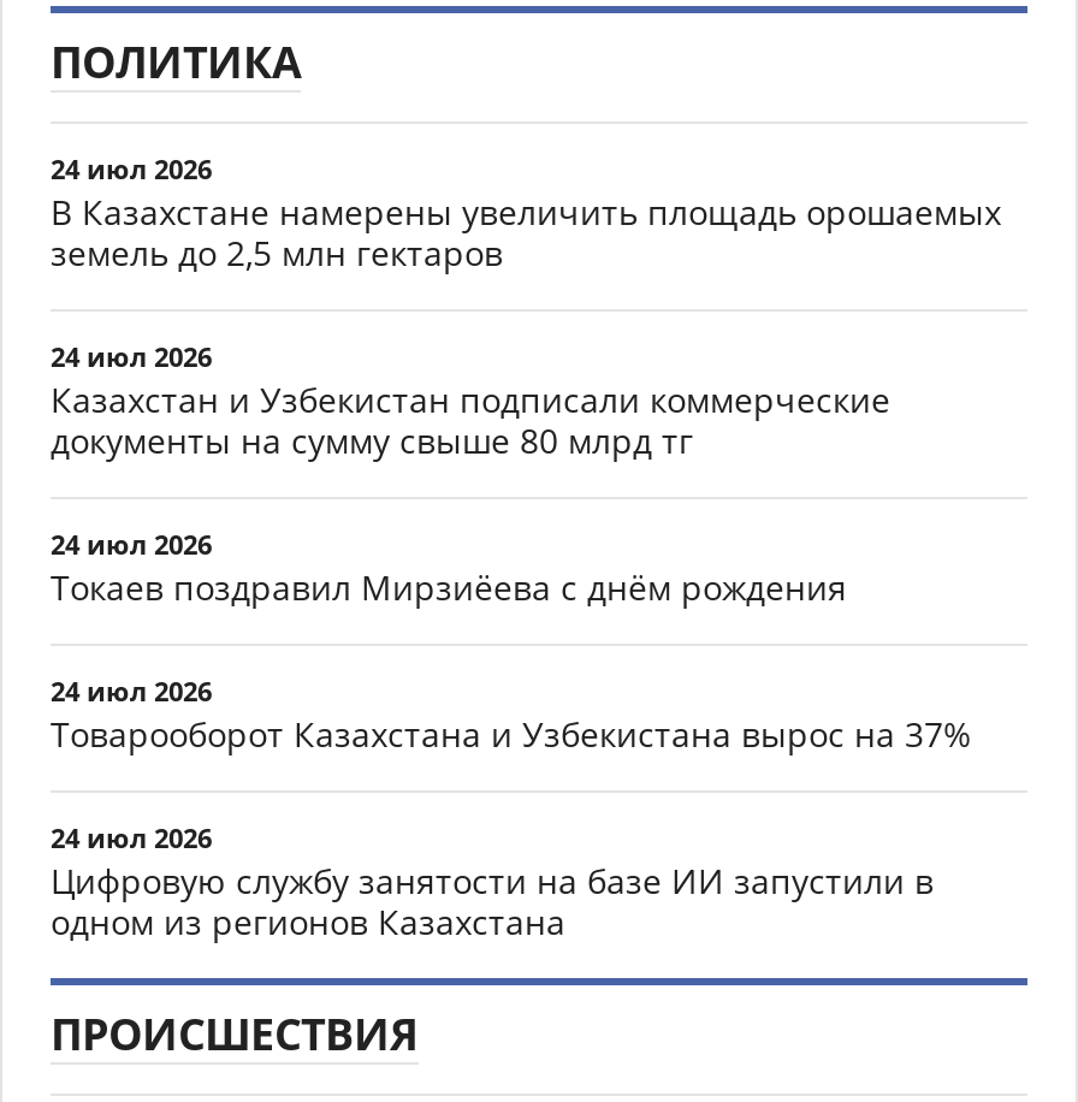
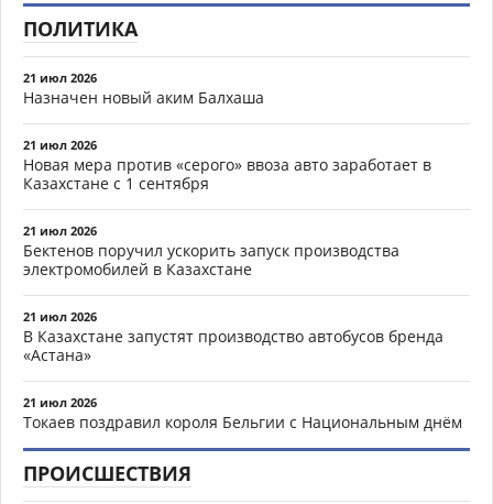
- 24 июл 2026
- В Казахстане намерены увеличить площадь орошаемых
- земель до 2,5 млн гектаров
+ 21 июл 2026
+ Назначен новый аким Балхаша

- 24 июл 2026
- Казахстан и Узбекистан подписали коммерческие
- документы на сумму свыше 80 млрд тг
+ 21 июл 2026
+ Новая мера против «серого» ввоза авто заработает в
+ Казахстане с 1 сентября

- 24 июл 2026
- Токаев поздравил Мирзиёева с днём рождения
+ 21 июл 2026
+ Бектенов поручил ускорить запуск производства
+ электромобилей в Казахстане

- 24 июл 2026
- Товарооборот Казахстана и Узбекистана вырос на 37%
+ 21 июл 2026
+ В Казахстане запустят производство автобусов бренда
+ «Астана»

- 24 июл 2026
- Цифровую службу занятости на базе ИИ запустили в
- одном из регионов Казахстана
+ 21 июл 2026
+ Токаев поздравил короля Бельгии с Национальным днём
